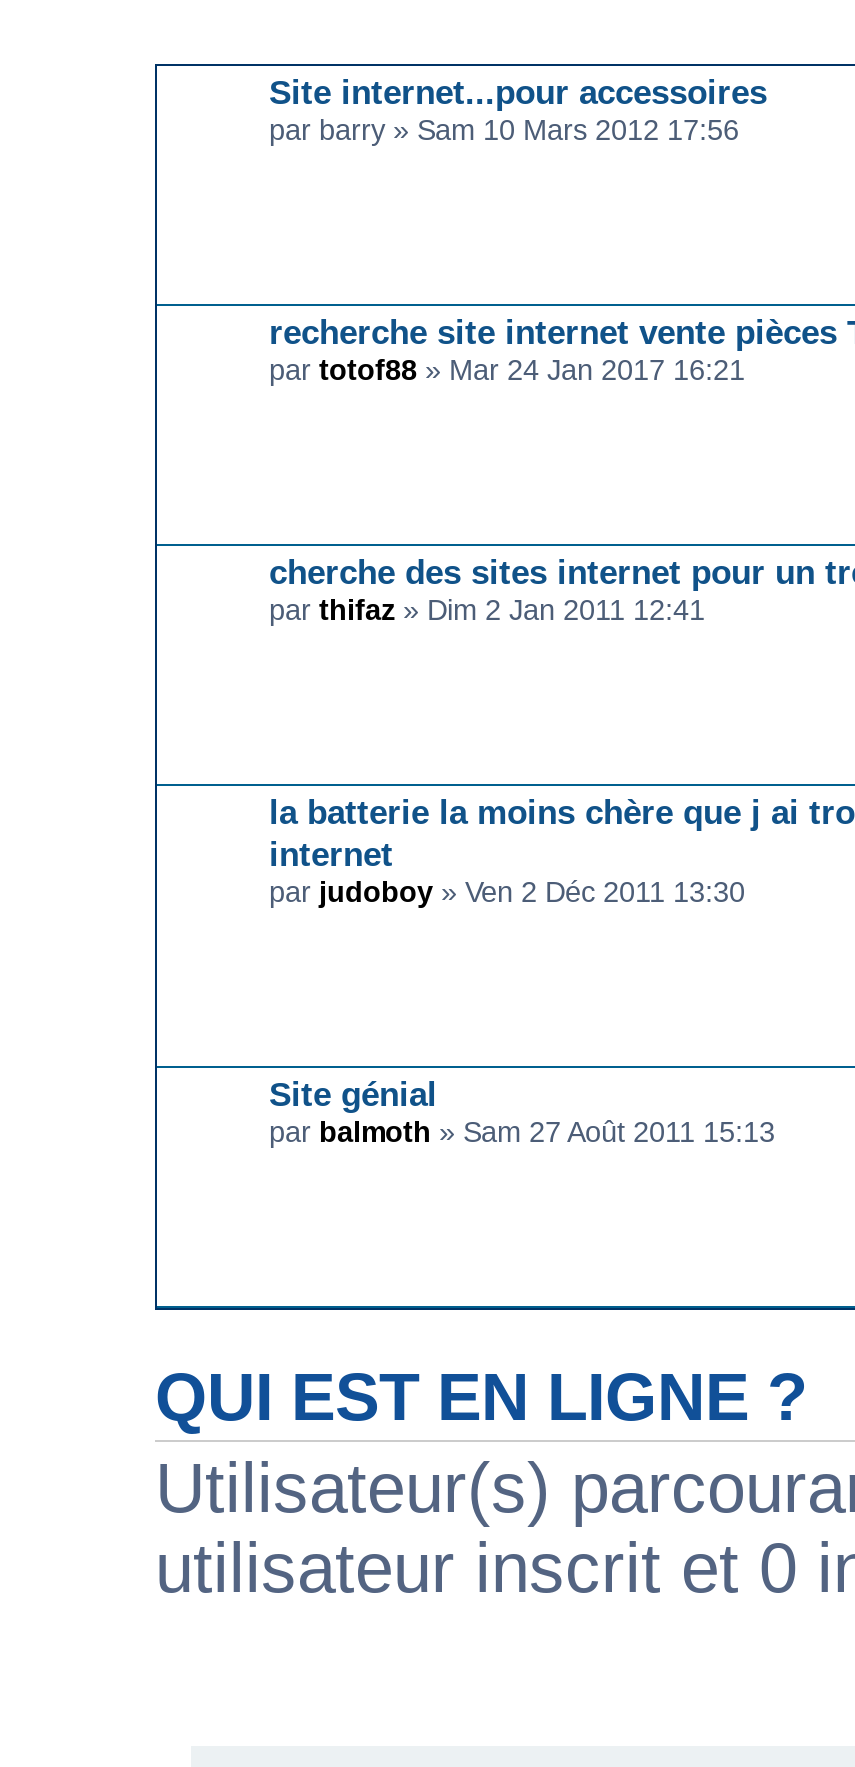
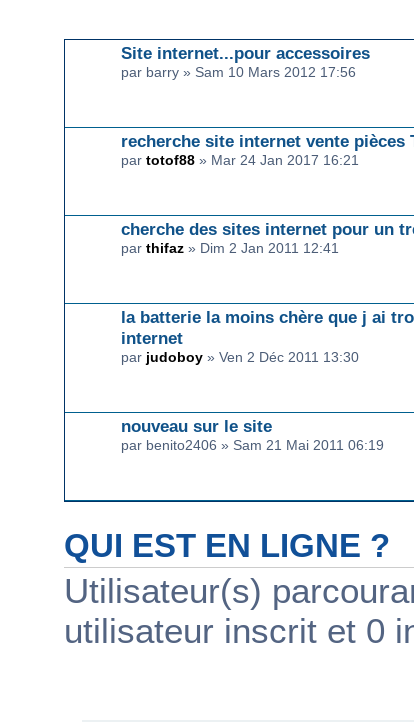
- Site génial
- par balmoth» Sam 27 Août 2011 15:13
+ nouveau sur le site
+ par benito2406 » Sam 21 Mai 2011 06:19
